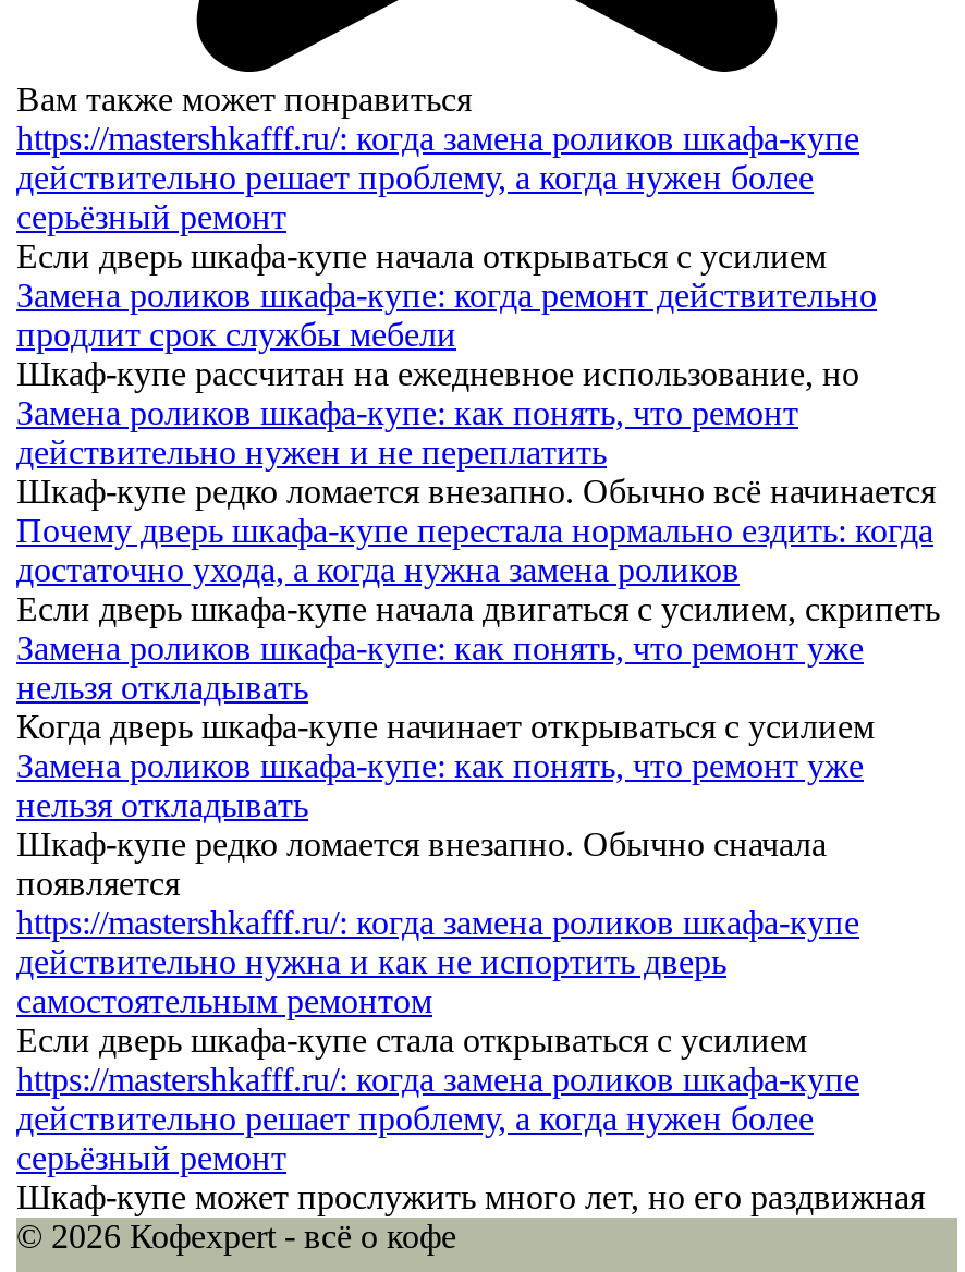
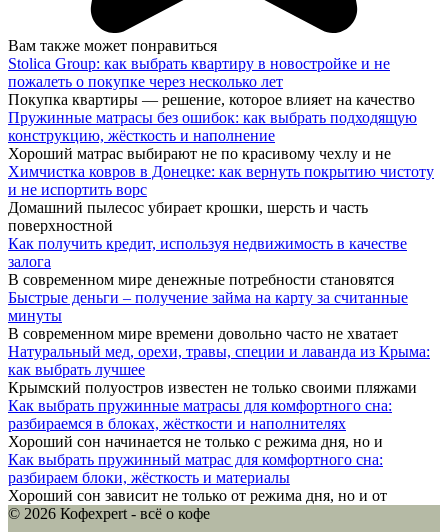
- https://mastershkafff.ru/: когда замена роликов шкафа-купе
- действительно решает проблему, а когда нужен более
- серьёзный ремонт
- Если дверь шкафа-купе начала открываться с усилием
- Замена роликов шкафа-купе: когда ремонт действительно
- продлит срок службы мебели
- Шкаф-купе рассчитан на ежедневное использование, но
- Замена роликов шкафа-купе: как понять, что ремонт
- действительно нужен и не переплатить
- Шкаф-купе редко ломается внезапно. Обычно всё начинается
- Почему дверь шкафа-купе перестала нормально ездить: когда
- достаточно ухода, а когда нужна замена роликов
- Если дверь шкафа-купе начала двигаться с усилием, скрипеть
- Замена роликов шкафа-купе: как понять, что ремонт уже
- нельзя откладывать
- Когда дверь шкафа-купе начинает открываться с усилием
- Замена роликов шкафа-купе: как понять, что ремонт уже
- нельзя откладывать
- Шкаф-купе редко ломается внезапно. Обычно сначала
- появляется
- https://mastershkafff.ru/: когда замена роликов шкафа-купе
- действительно нужна и как не испортить дверь
- самостоятельным ремонтом
- Если дверь шкафа-купе стала открываться с усилием
- https://mastershkafff.ru/: когда замена роликов шкафа-купе
- действительно решает проблему, а когда нужен более
- серьёзный ремонт
- Шкаф-купе может прослужить много лет, но его раздвижная
+ Stolica Group: как выбрать квартиру в новостройке и не
+ пожалеть о покупке через несколько лет
+ Покупка квартиры — решение, которое влияет на качество
+ Пружинные матрасы без ошибок: как выбрать подходящую
+ конструкцию, жёсткость и наполнение
+ Хороший матрас выбирают не по красивому чехлу и не
+ Химчистка ковров в Донецке: как вернуть покрытию чистоту
+ и не испортить ворс
+ Домашний пылесос убирает крошки, шерсть и часть
+ поверхностной
+ Как получить кредит, используя недвижимость в качестве
+ залога
+ В современном мире денежные потребности становятся
+ Быстрые деньги – получение займа на карту за считанные
+ минуты
+ В современном мире времени довольно часто не хватает
+ Натуральный мед, орехи, травы, специи и лаванда из Крыма:
+ как выбрать лучшее
+ Крымский полуостров известен не только своими пляжами
+ Как выбрать пружинные матрасы для комфортного сна:
+ разбираемся в блоках, жёсткости и наполнителях
+ Хороший сон начинается не только с режима дня, но и
+ Как выбрать пружинный матрас для комфортного сна:
+ разбираем блоки, жёсткость и материалы
+ Хороший сон зависит не только от режима дня, но и от
